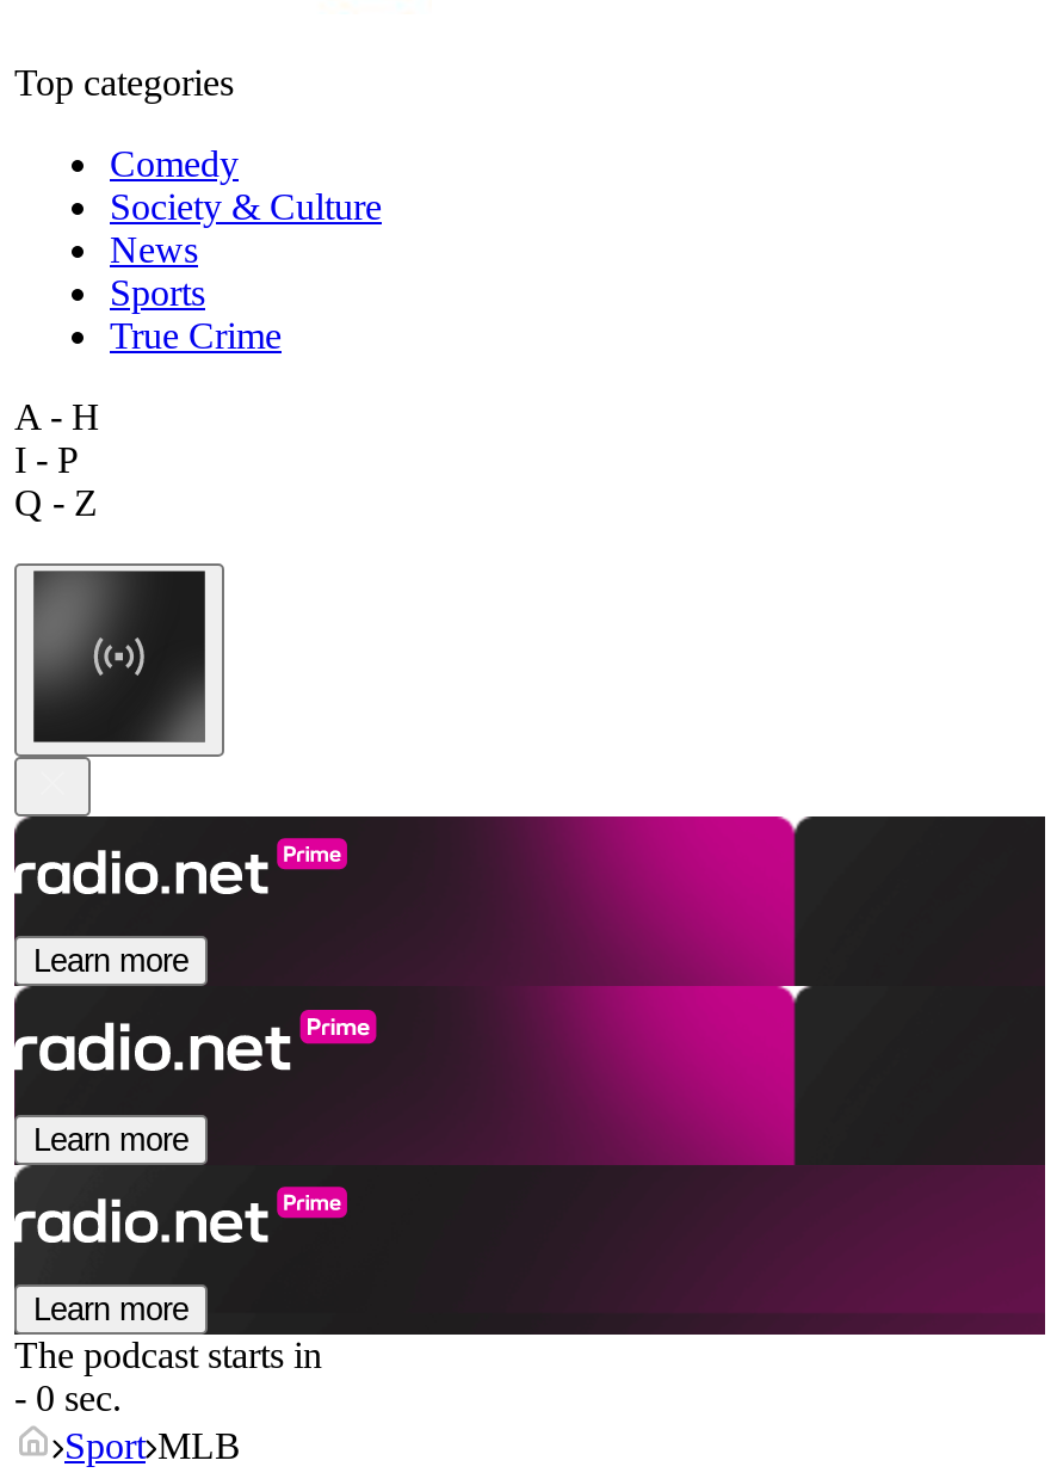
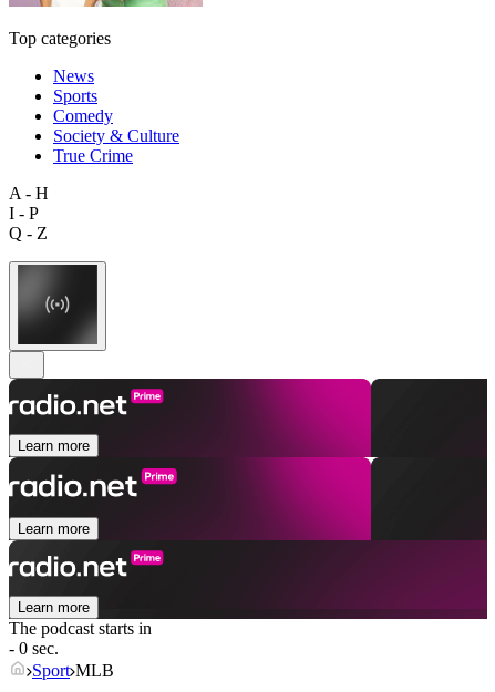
moved down: Comedy | Society & Culture

moved up: News | Sports
